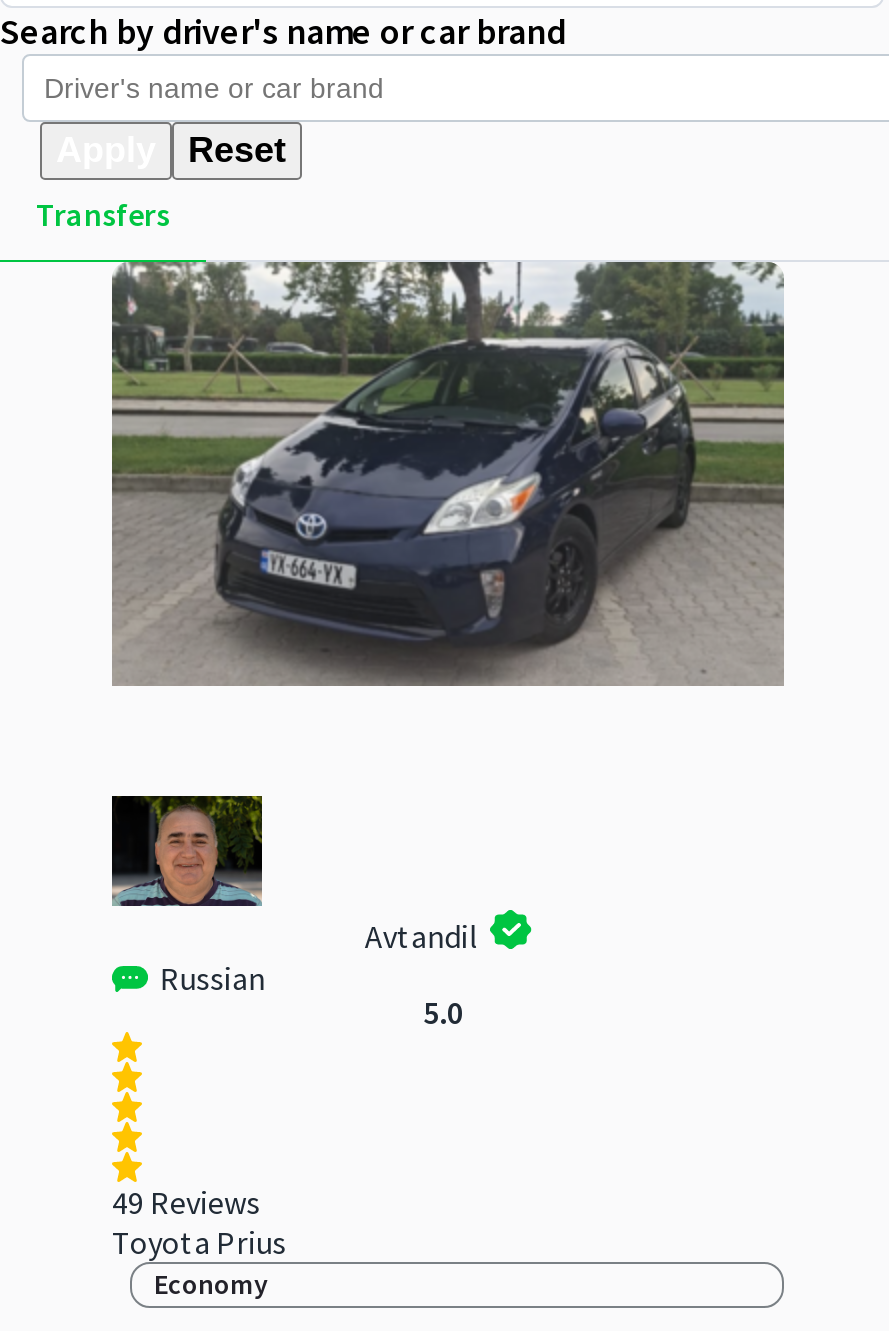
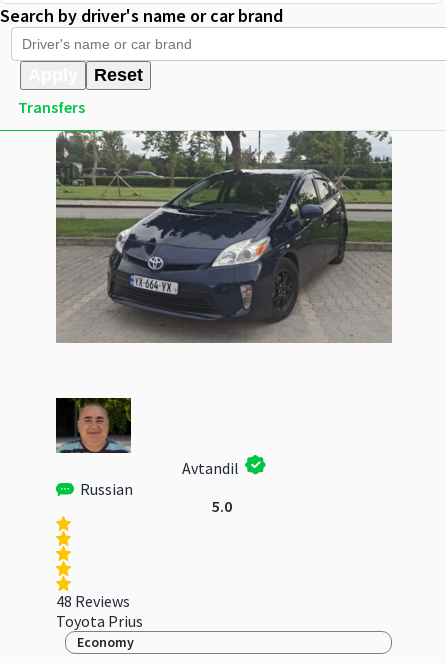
- 49 Reviews
+ 48 Reviews
